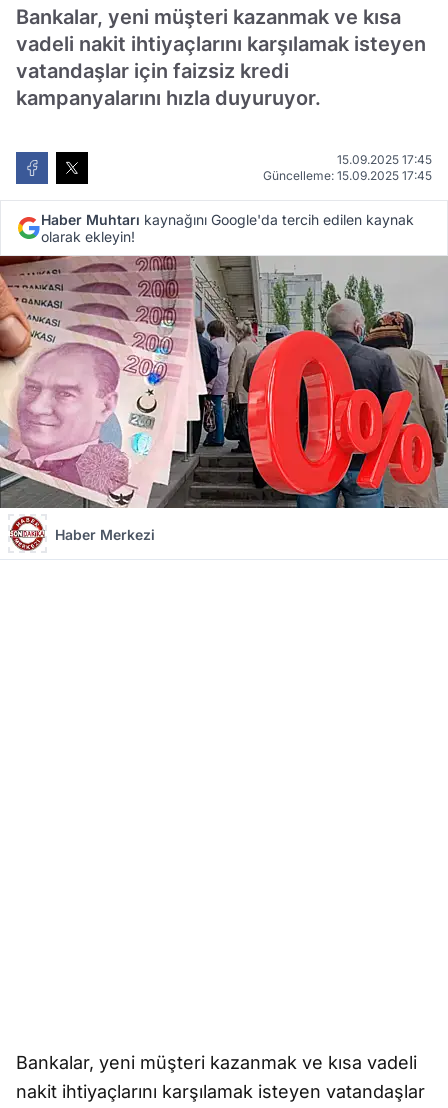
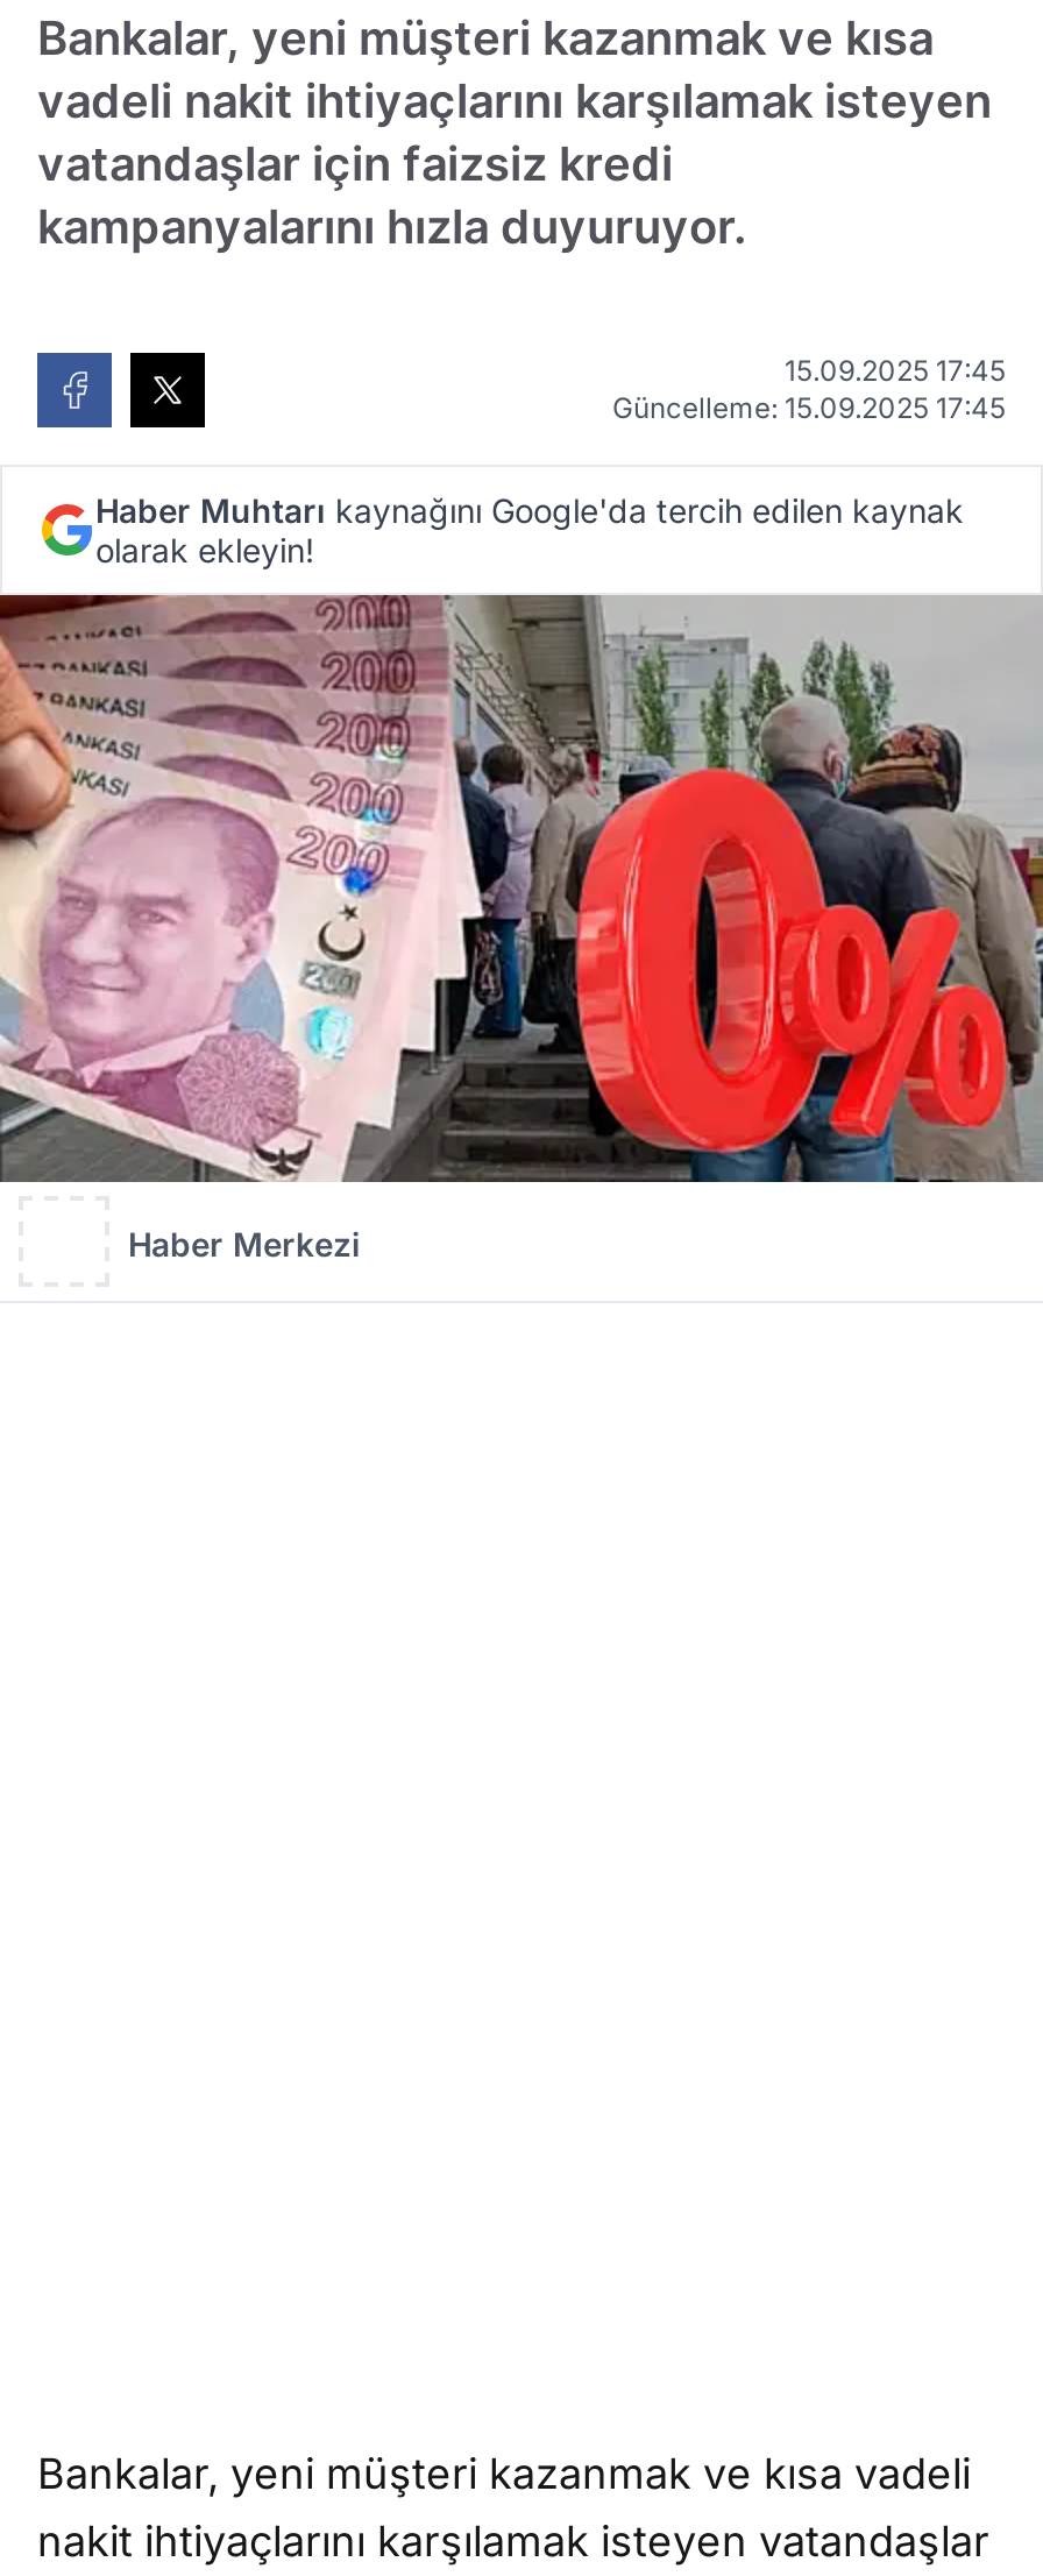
- [image]
